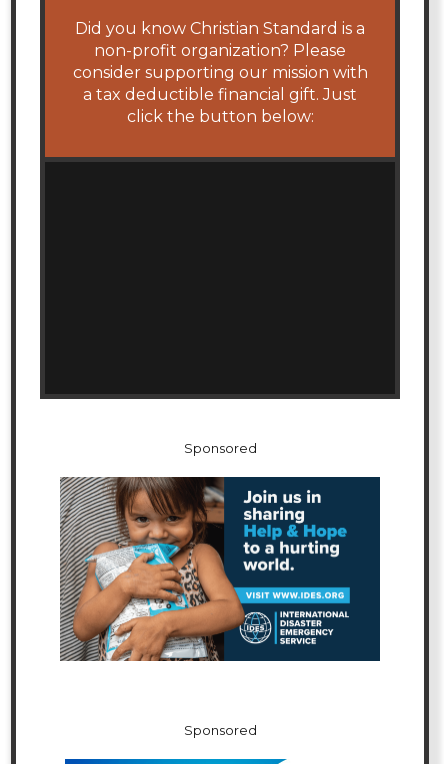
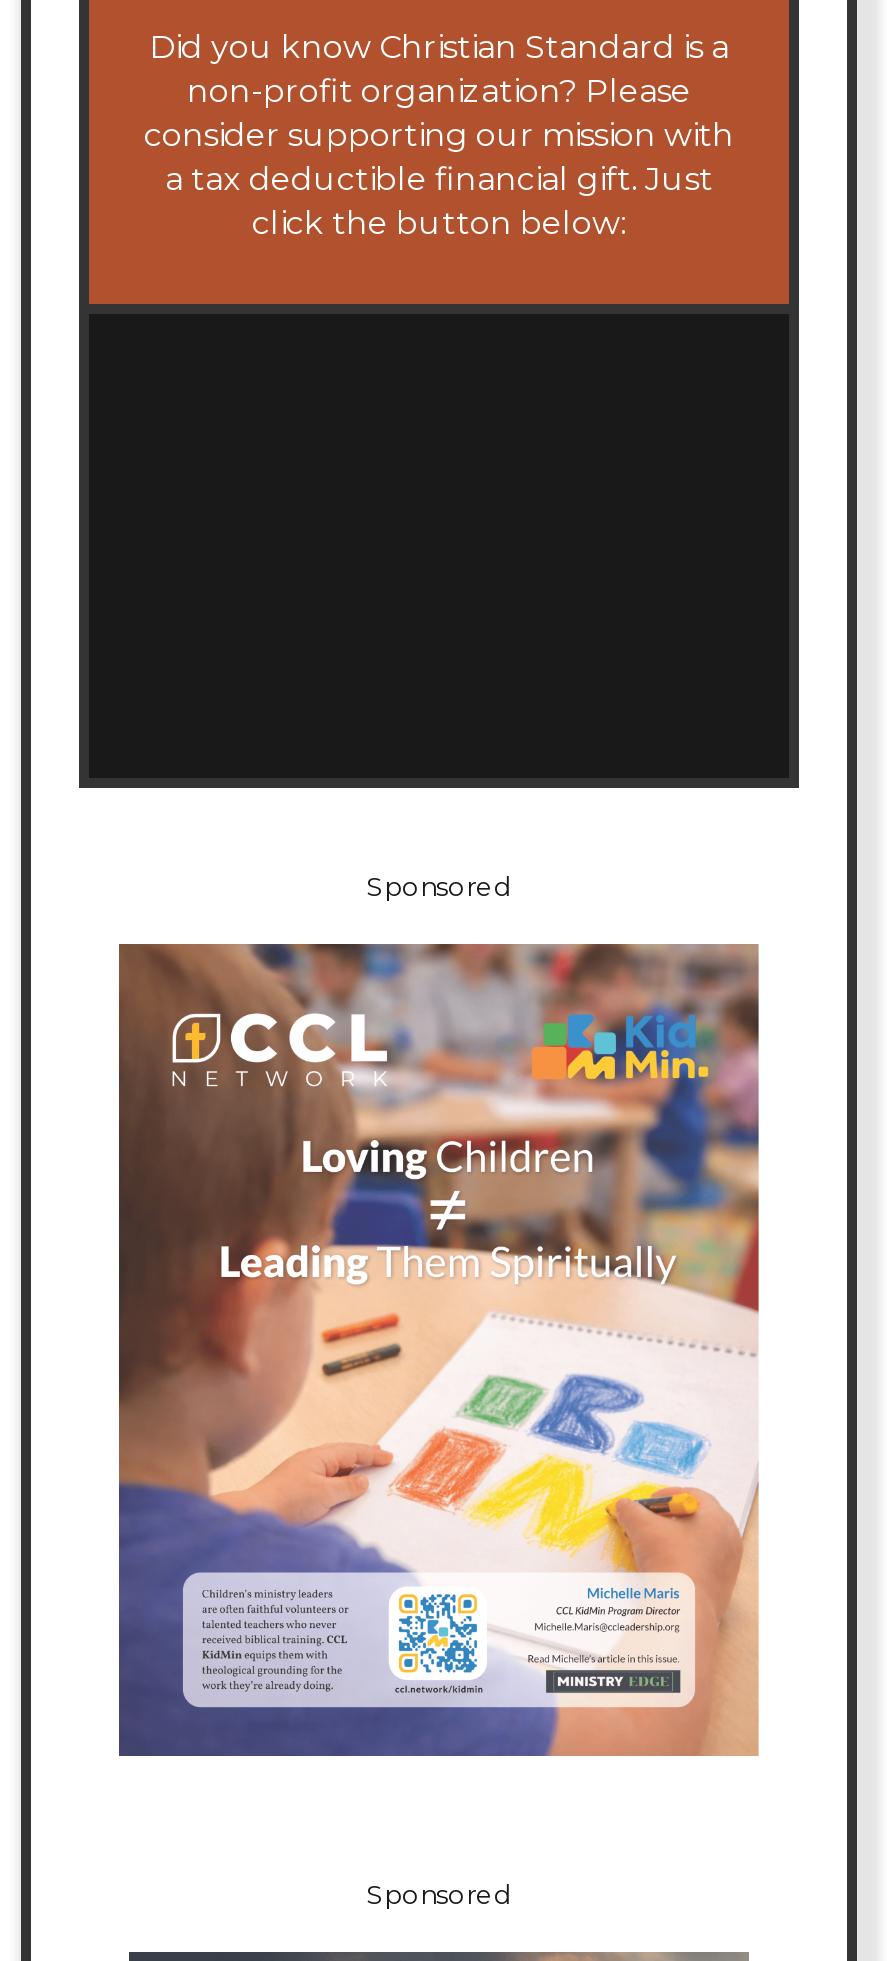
- [image]
+ [image]
